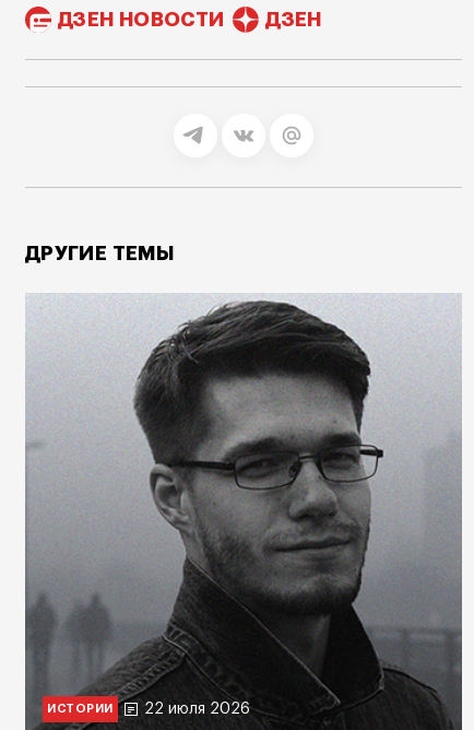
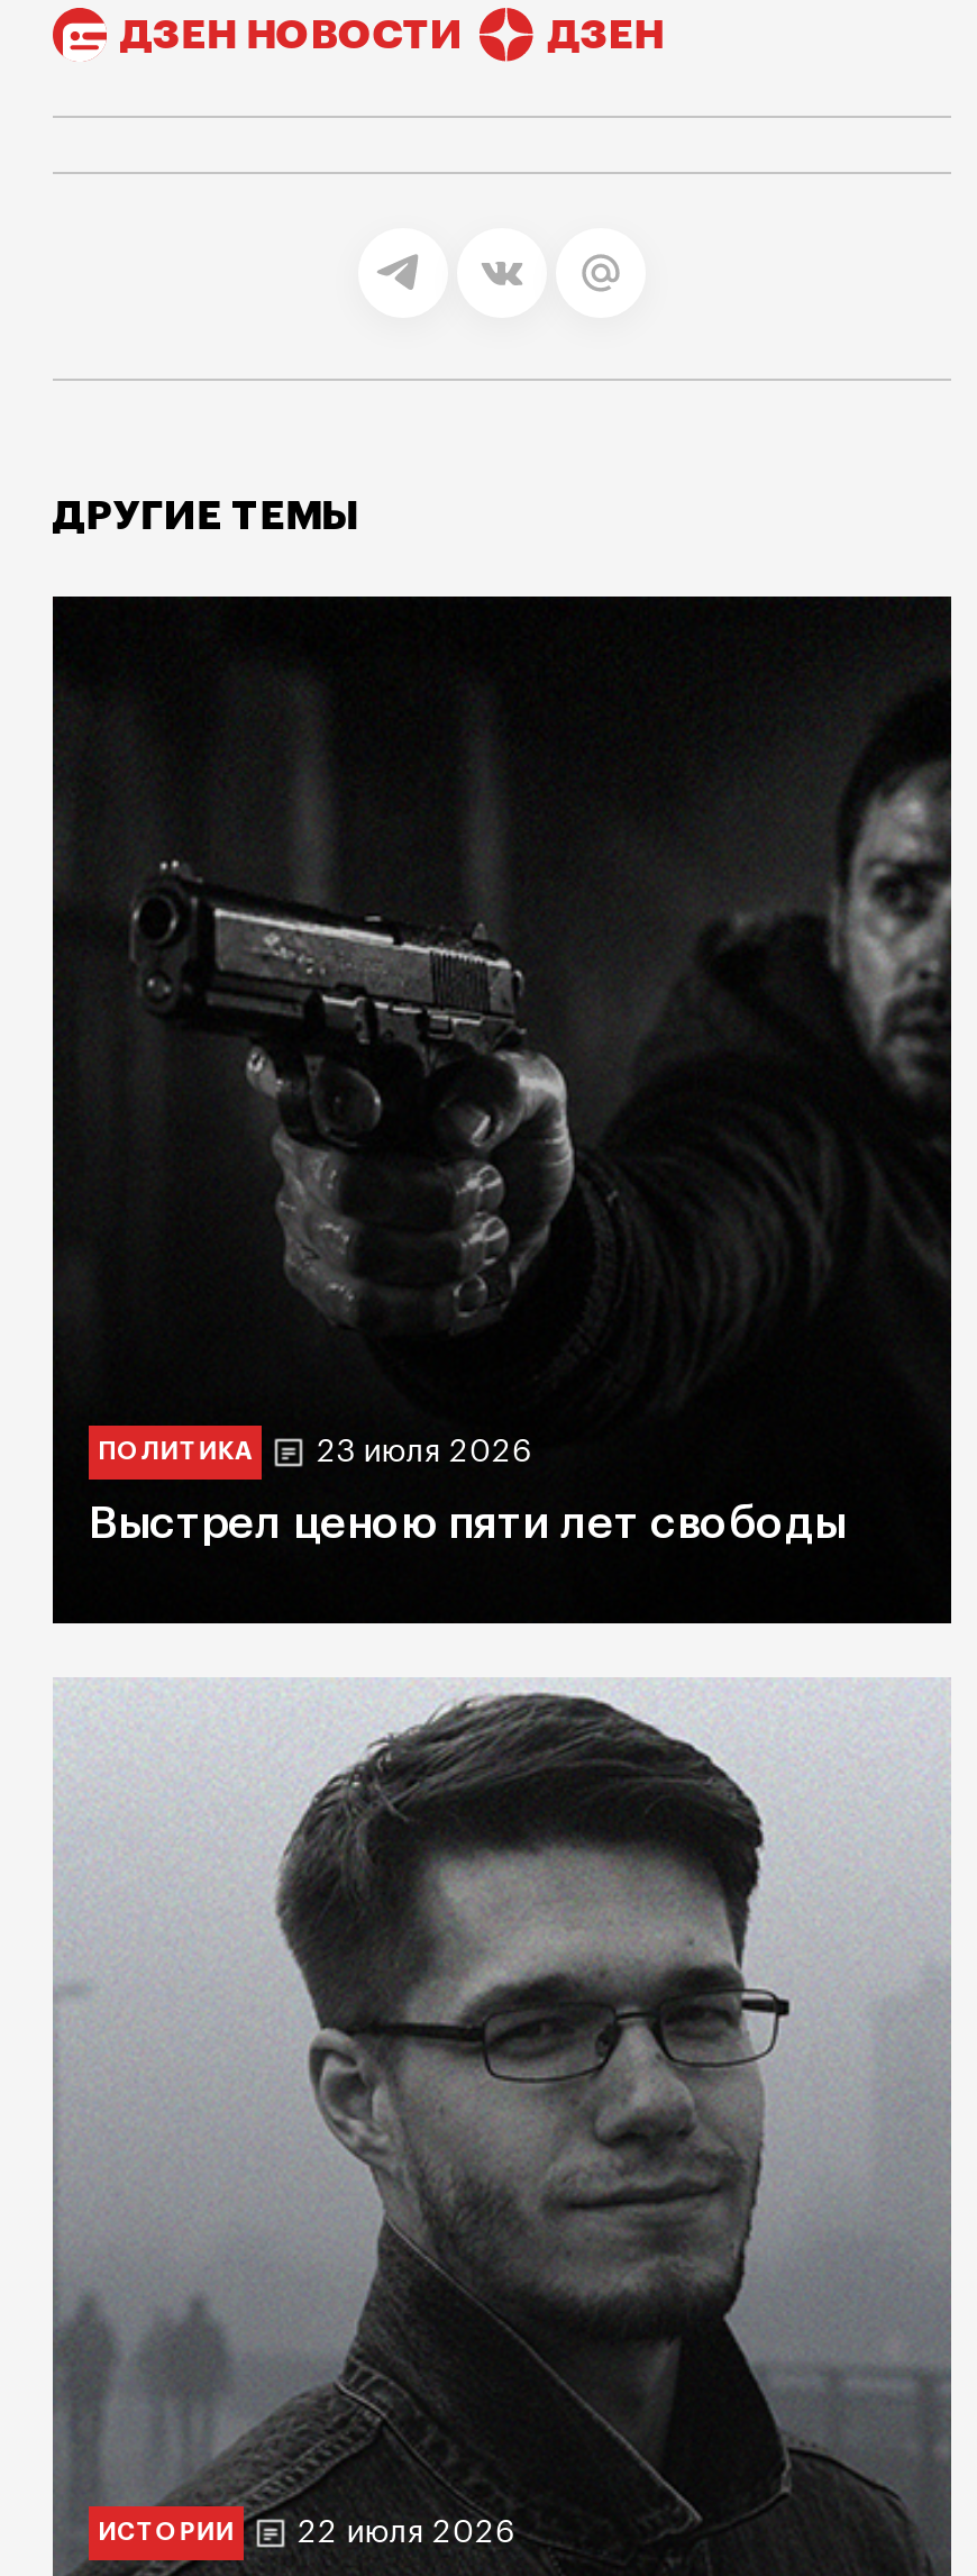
+ [image]
+ ПОЛИТИКА
+ 23 июля 2026
+ Выстрел ценою пяти лет свободы
